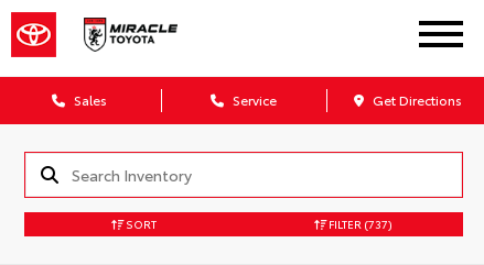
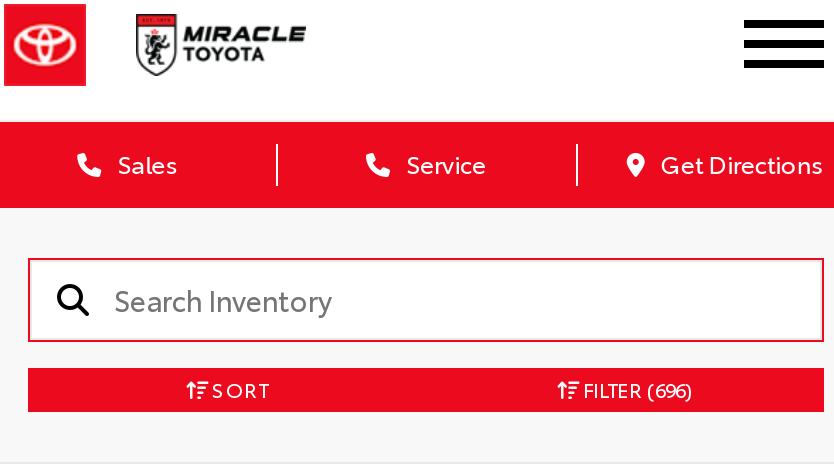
- FILTER (737)
+ FILTER (696)
